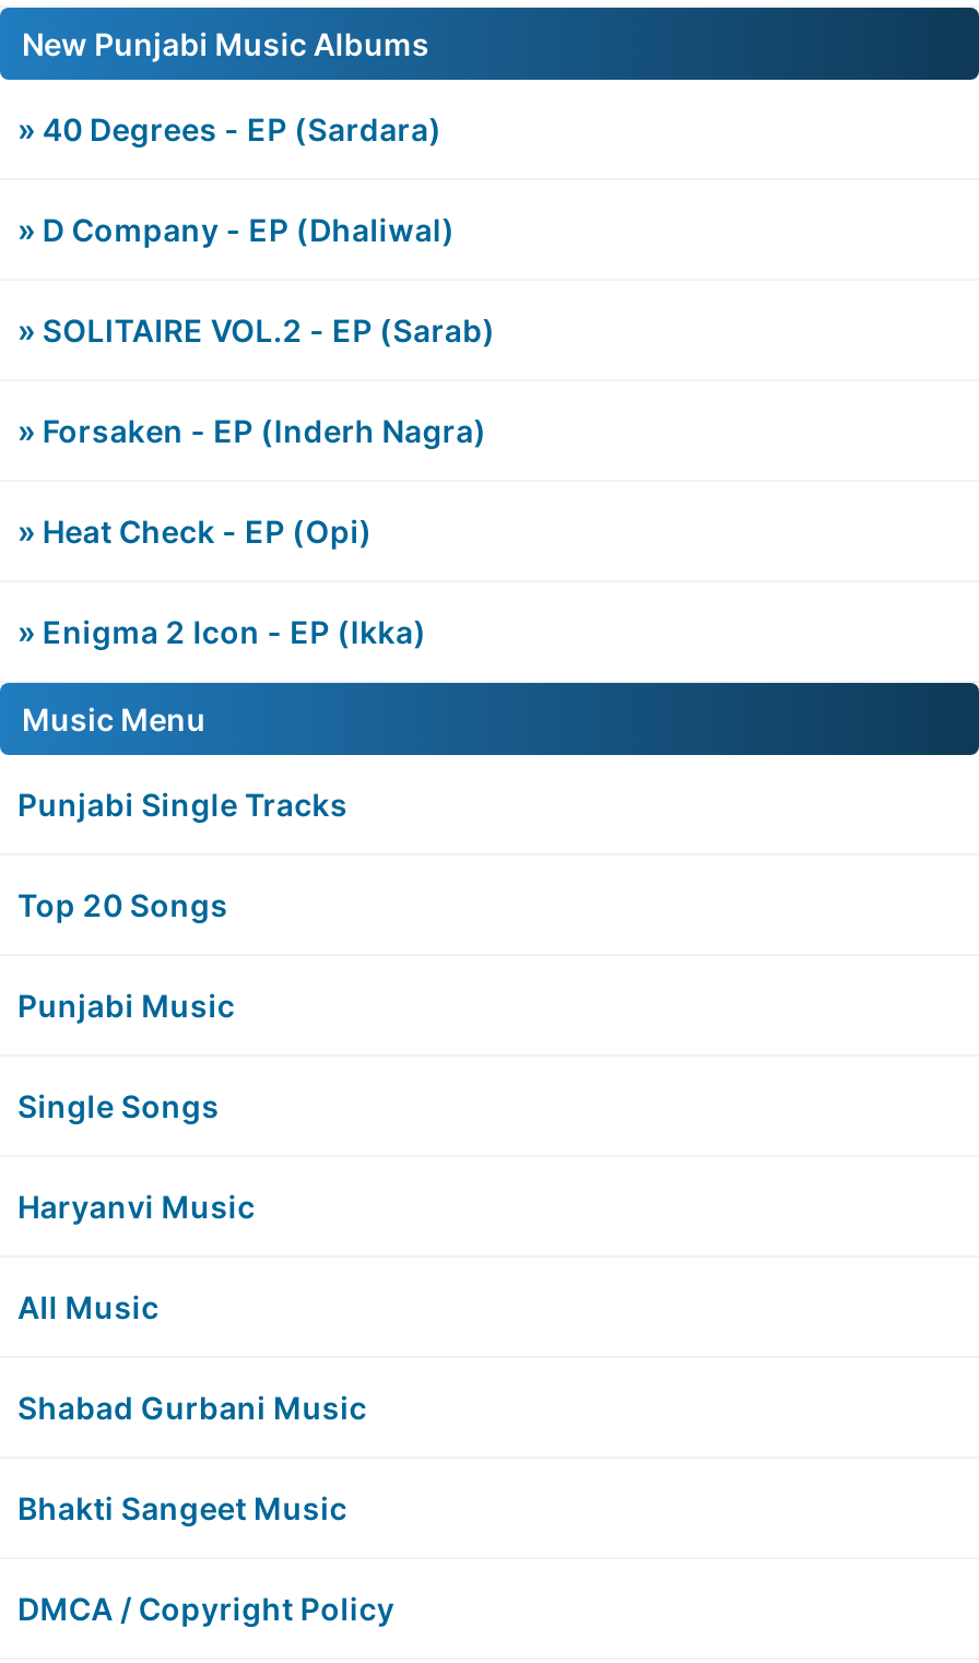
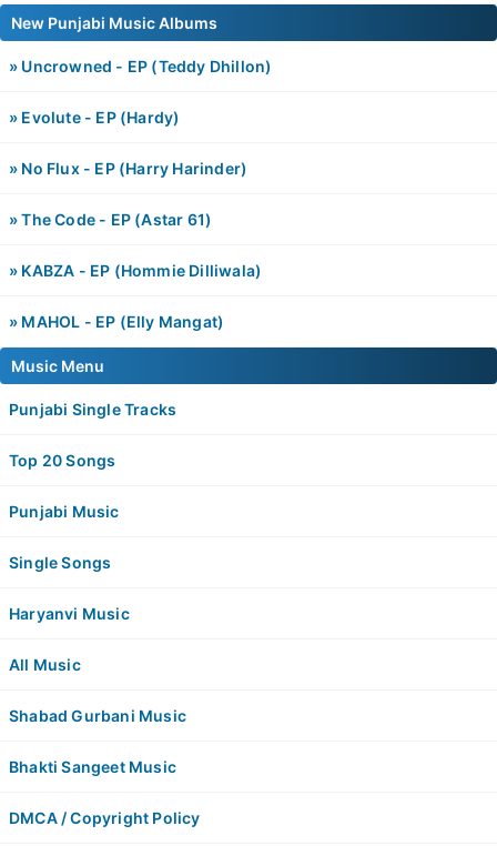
- » 40 Degrees - EP (Sardara)
+ » Uncrowned - EP (Teddy Dhillon)

- » D Company - EP (Dhaliwal)
+ » Evolute - EP (Hardy)

- » SOLITAIRE VOL.2 - EP (Sarab)
+ » No Flux - EP (Harry Harinder)

- » Forsaken - EP (Inderh Nagra)
+ » The Code - EP (Astar 61)

- » Heat Check - EP (Opi)
+ » KABZA - EP (Hommie Dilliwala)

- » Enigma 2 Icon - EP (Ikka)
+ » MAHOL - EP (Elly Mangat)
